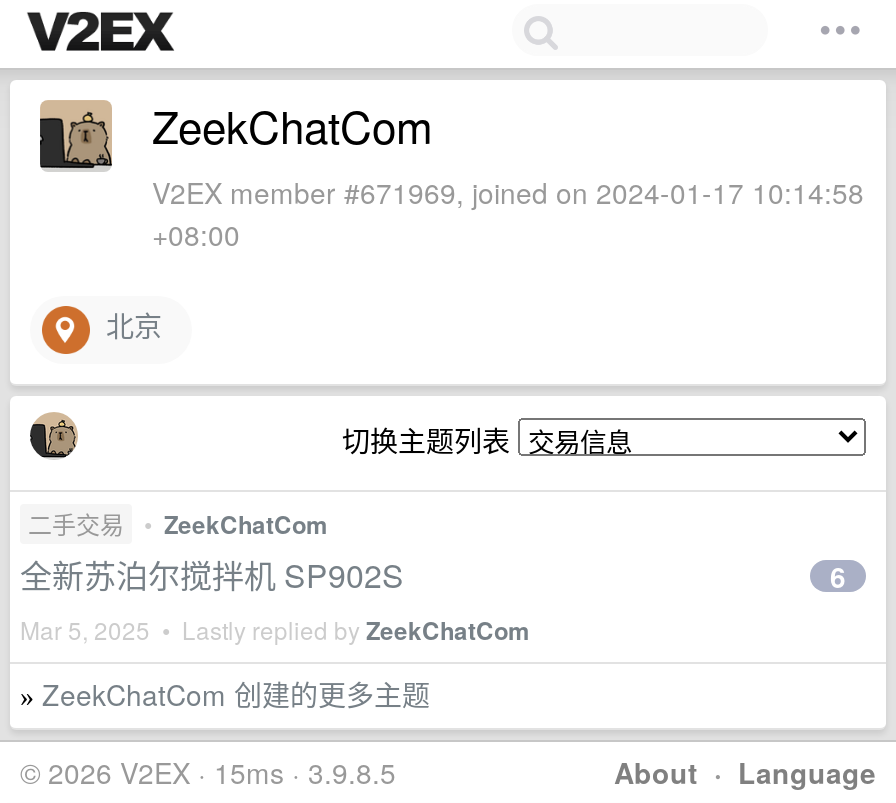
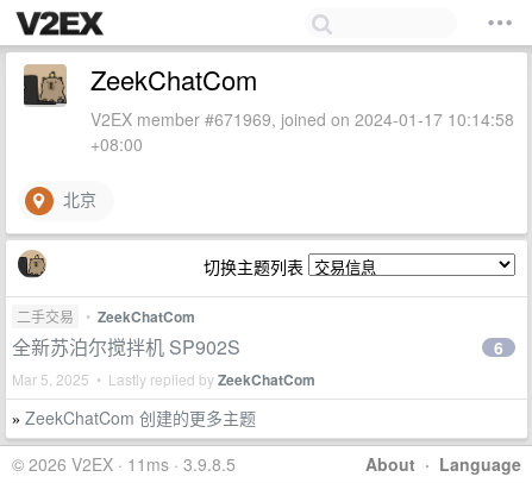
- © 2026 V2EX · 15ms · 3.9.8.5
+ © 2026 V2EX · 11ms · 3.9.8.5
